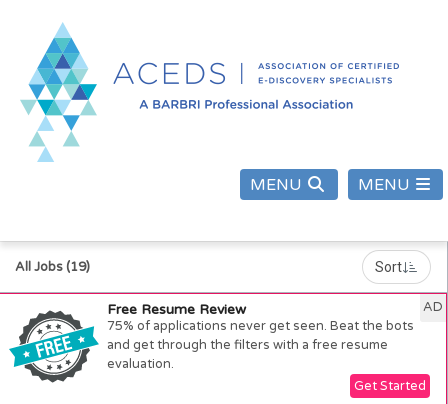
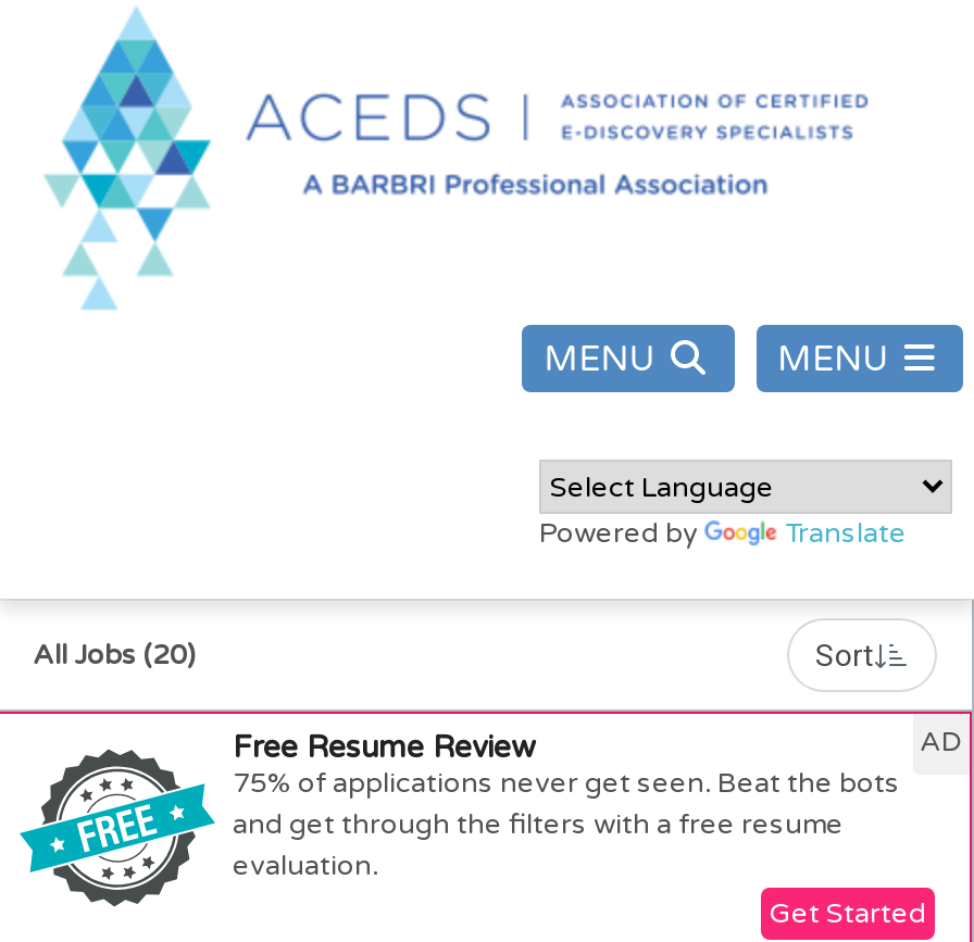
- All Jobs (19)
+ Powered by
+ Translate
+ All Jobs (20)
